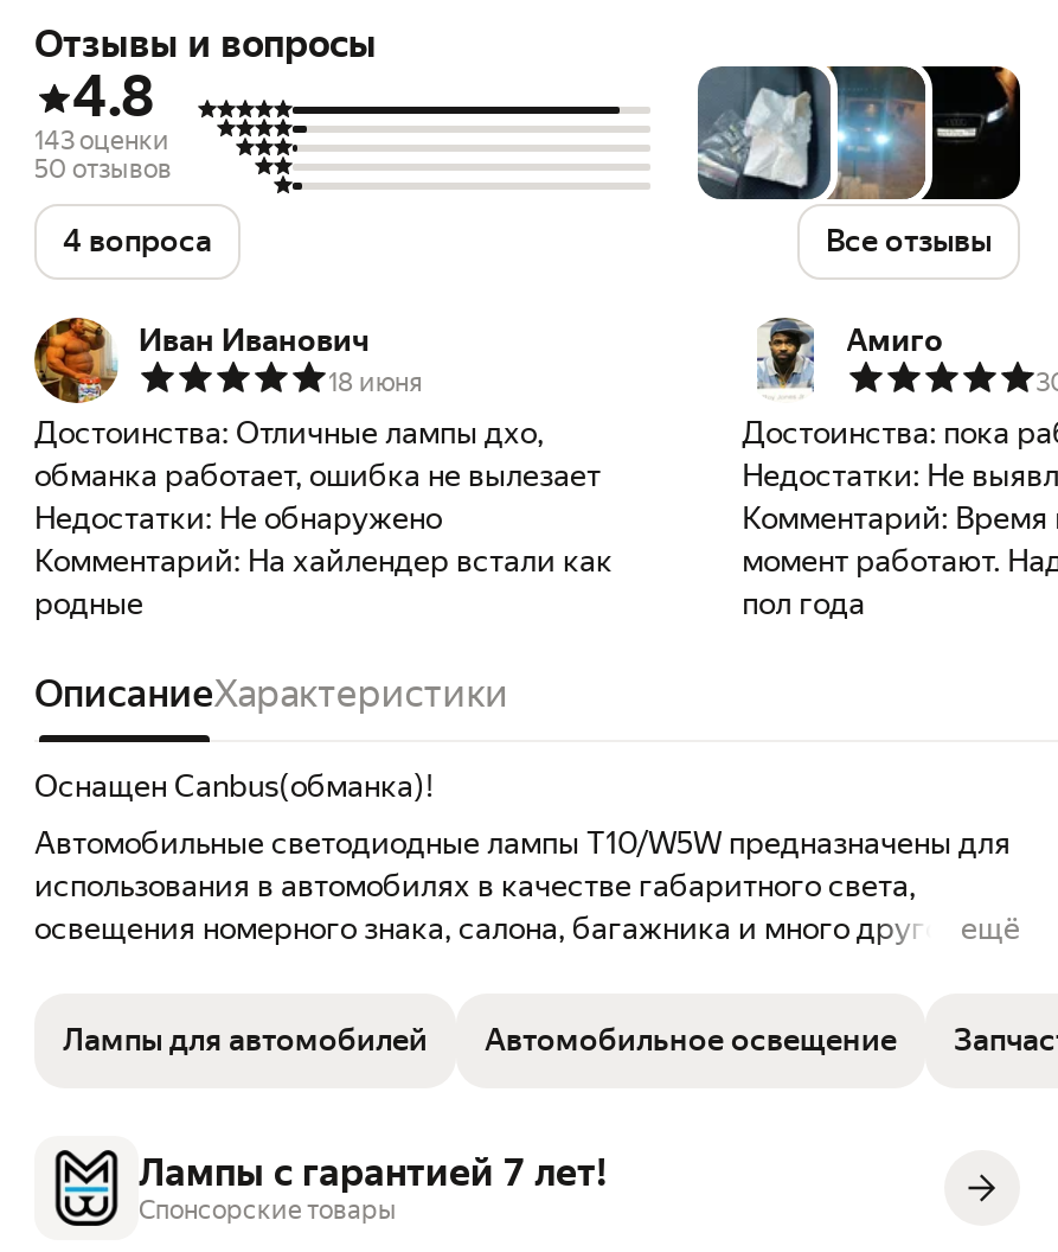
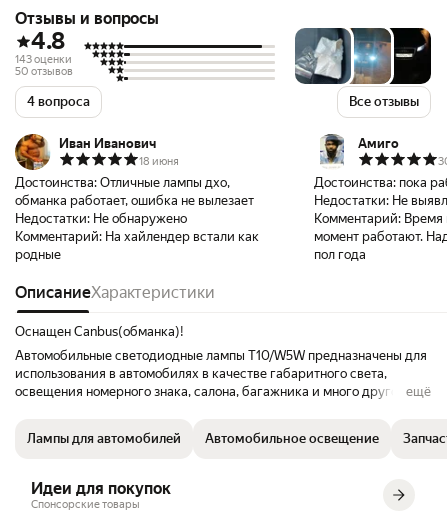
- Лампы с гарантией 7 лет!
+ Идеи для покупок
